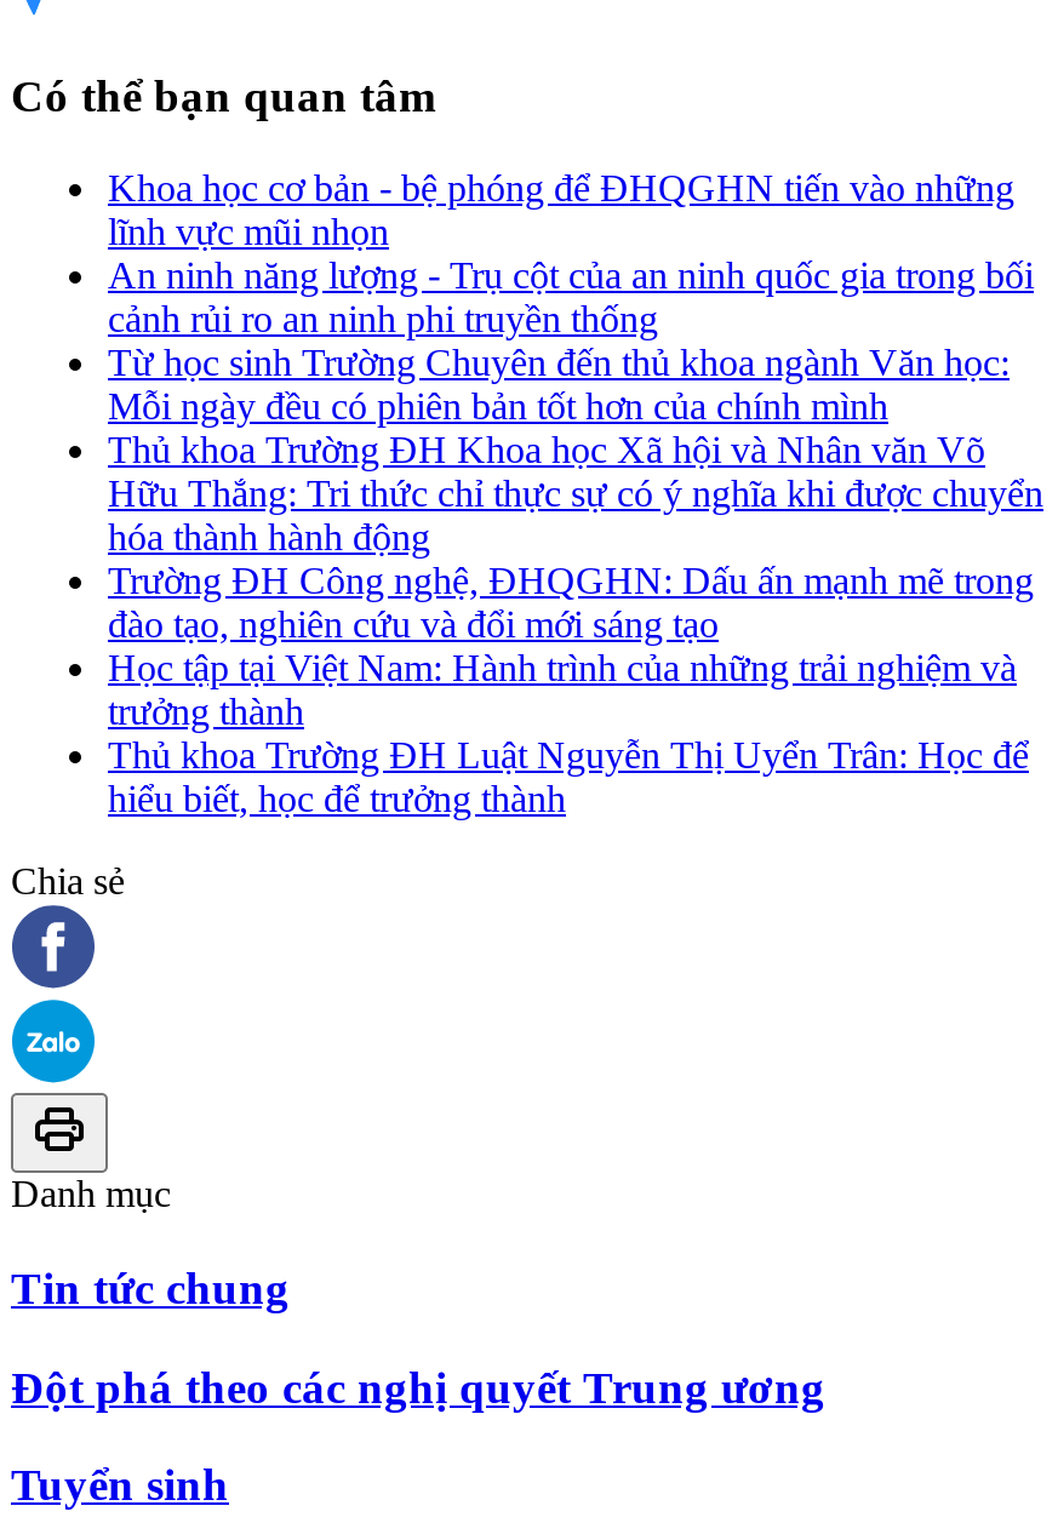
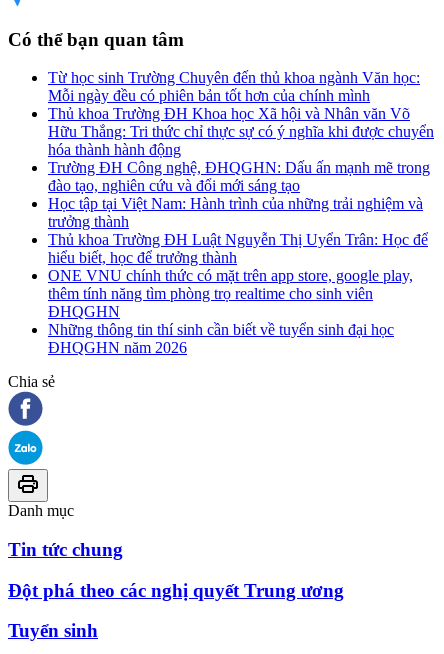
- Khoa học cơ bản - bệ phóng để ĐHQGHN tiến vào những
- lĩnh vực mũi nhọn
- An ninh năng lượng - Trụ cột của an ninh quốc gia trong bối
- cảnh rủi ro an ninh phi truyền thống

moved up: Từ học sinh Trường Chuyên đến thủ khoa ngành Văn học: | Mỗi ngày đều có phiên bản tốt hơn của chính mình | Thủ khoa Trường ĐH Khoa học Xã hội và Nhân văn Võ | ... | Thủ khoa Trường ĐH Luật Nguyễn Thị Uyển Trân: Học để | hiểu biết, học để trưởng thành

+ ONE VNU chính thức có mặt trên app store, google play,
+ thêm tính năng tìm phòng trọ realtime cho sinh viên
+ ĐHQGHN
+ Những thông tin thí sinh cần biết về tuyển sinh đại học
+ ĐHQGHN năm 2026
